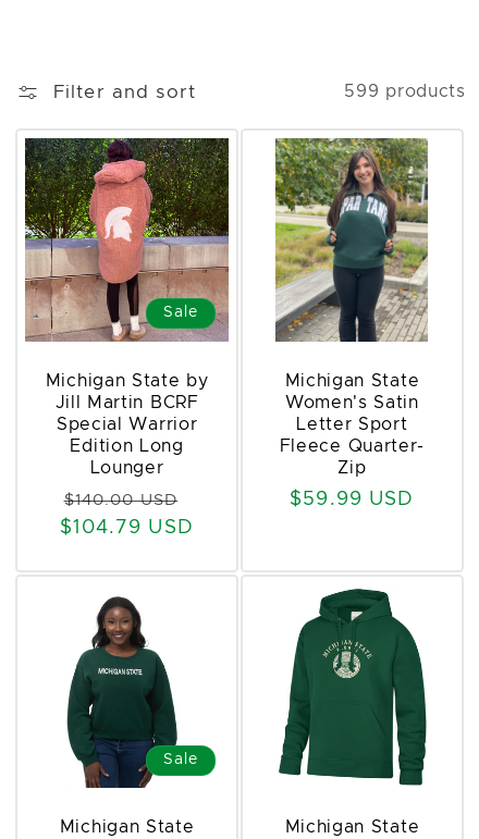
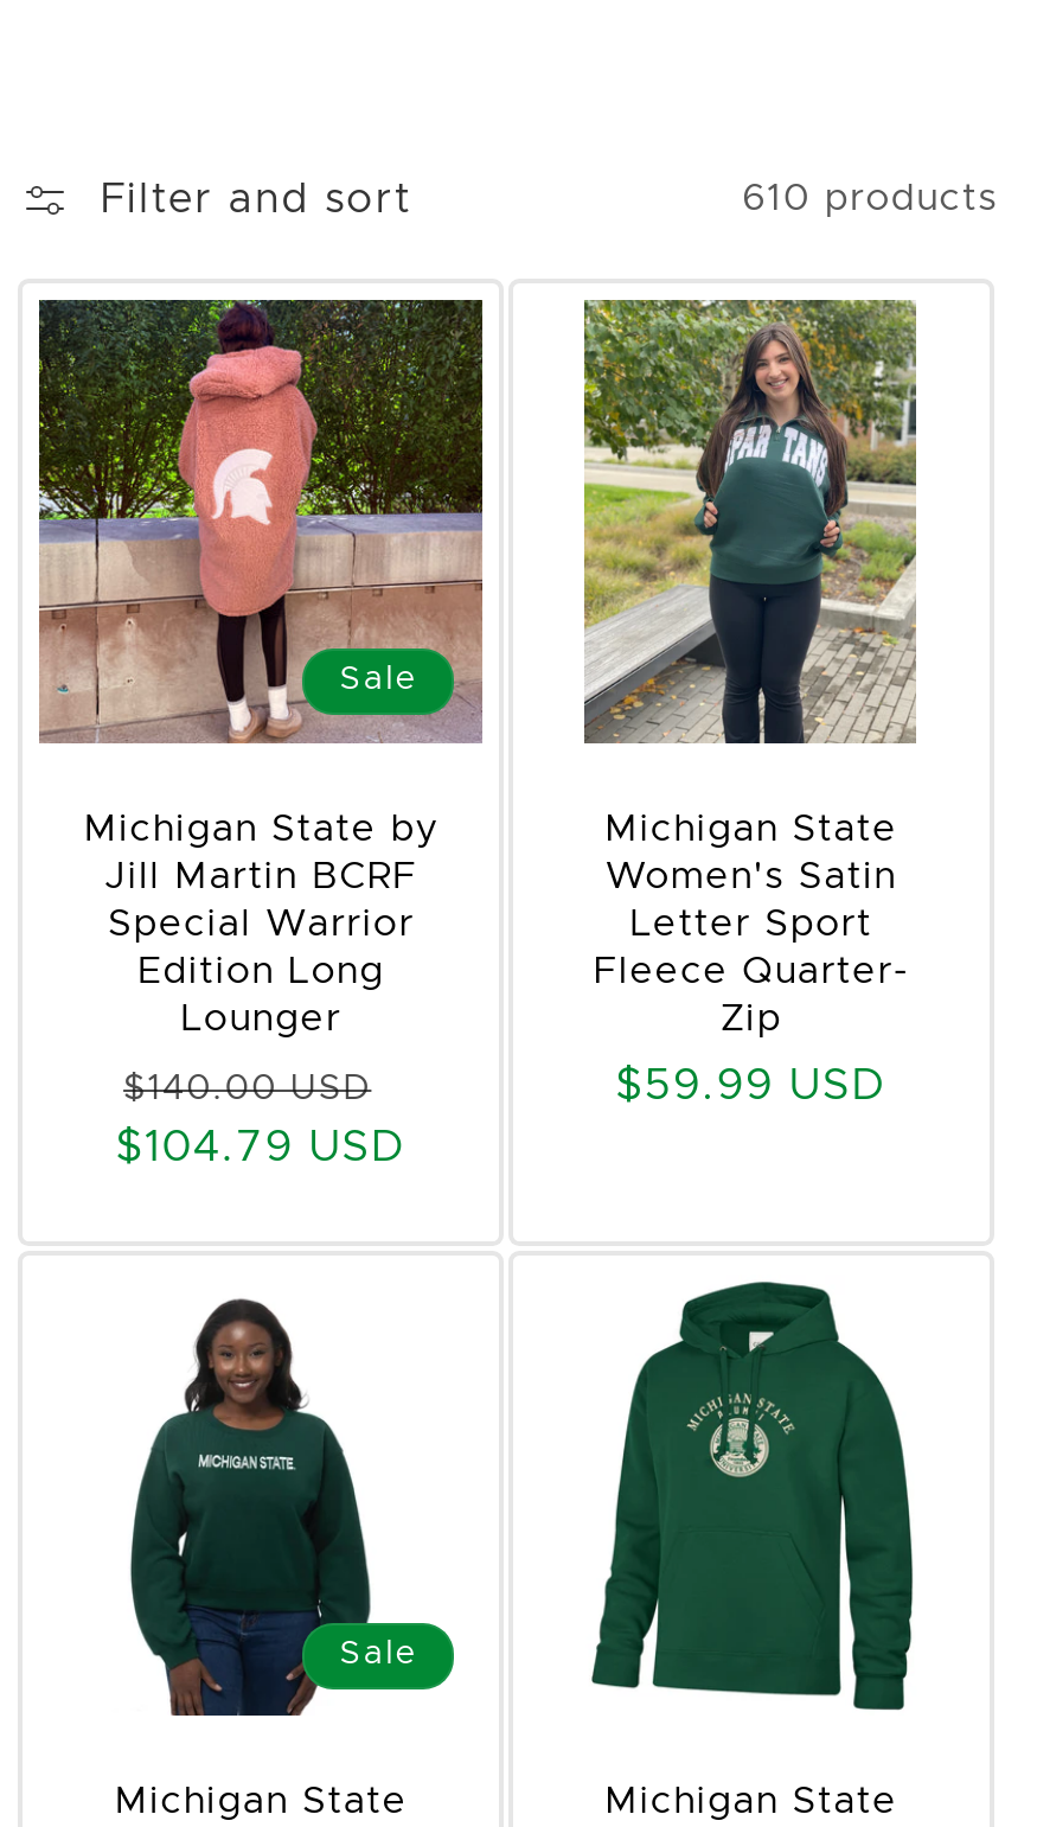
- 599 products
+ 610 products
